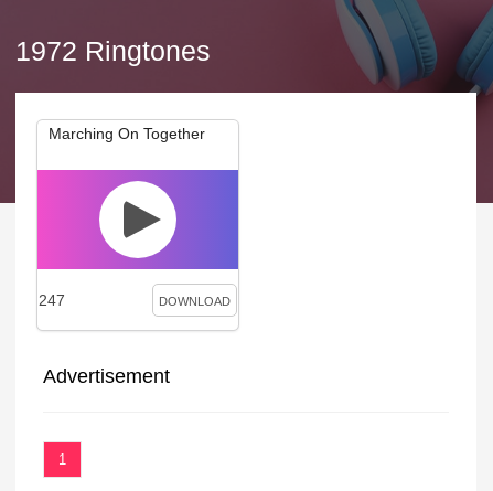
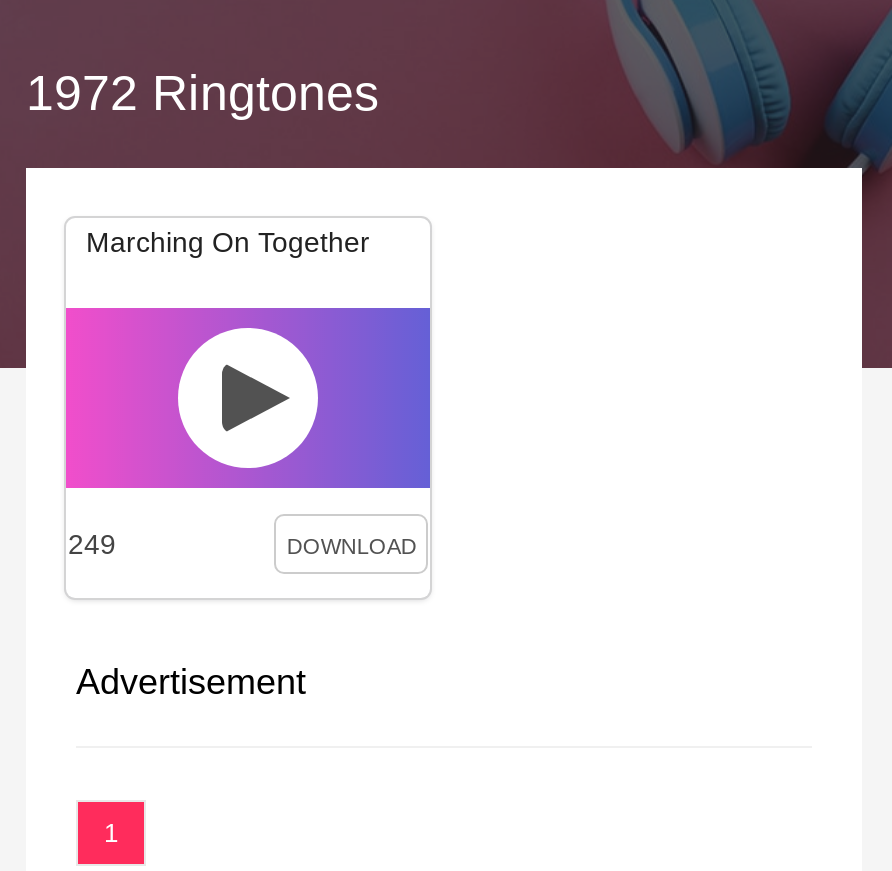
- 247
+ 249
